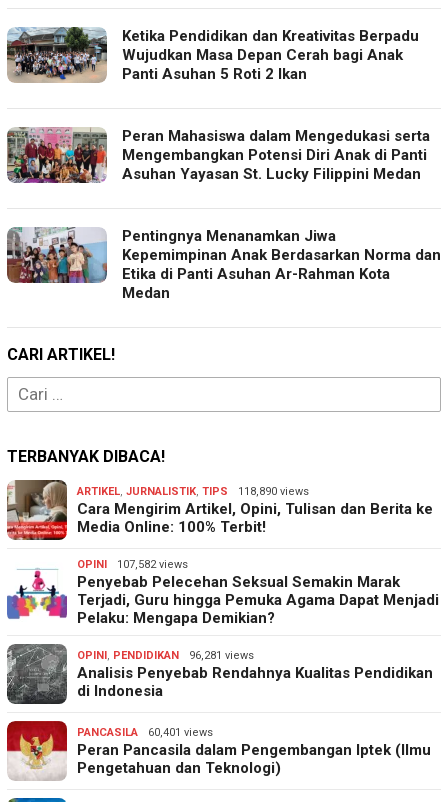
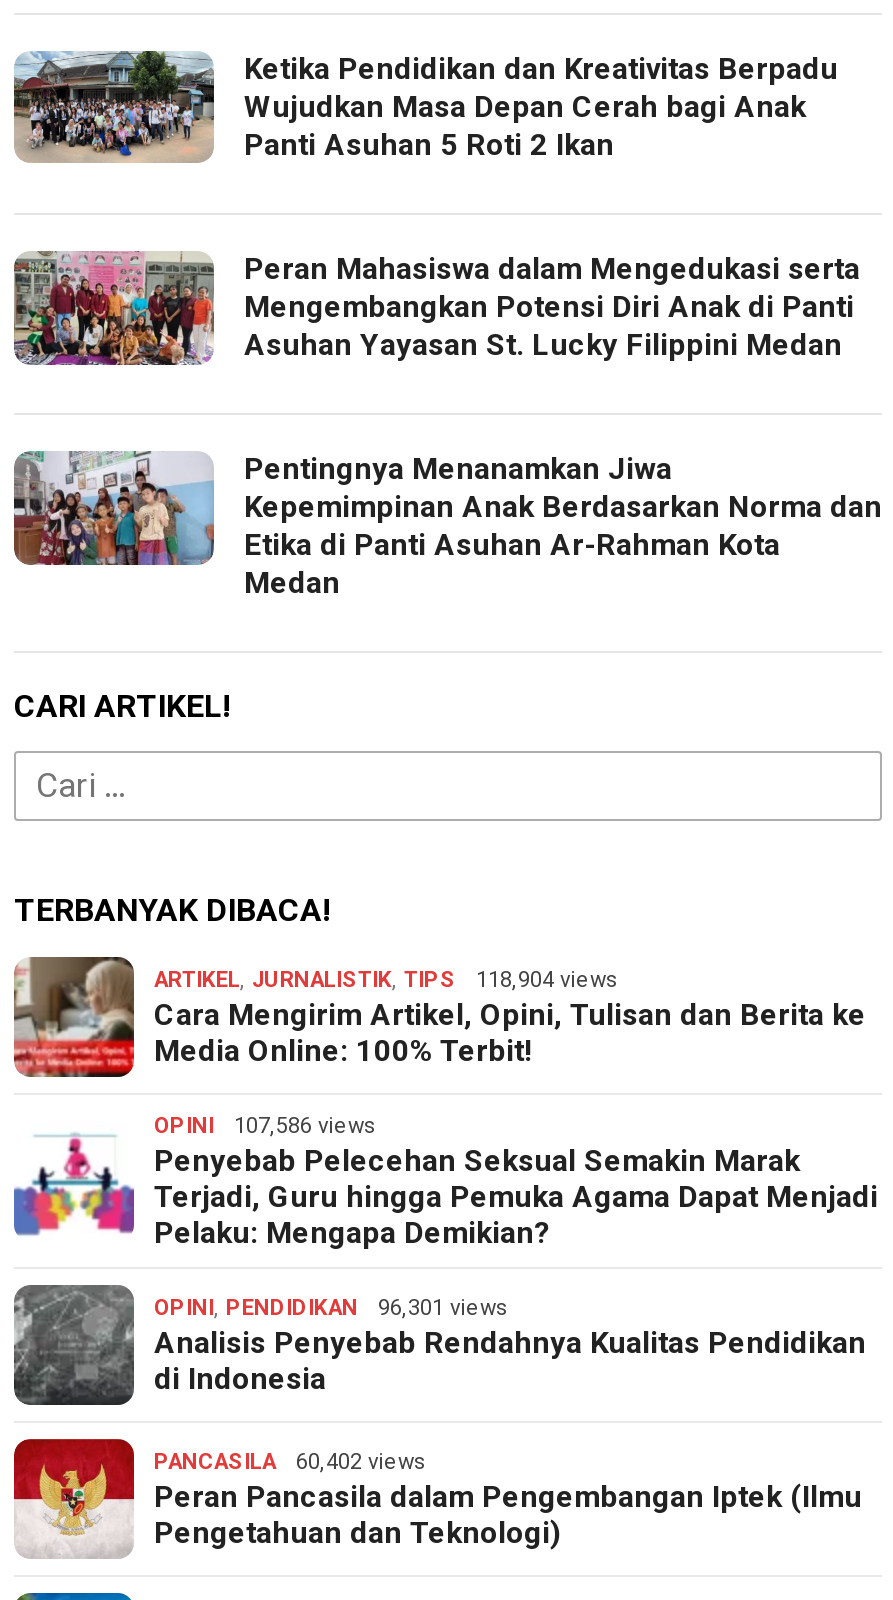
- ARTIKEL, JURNALISTIK, TIPS 118,890 views
+ ARTIKEL, JURNALISTIK, TIPS 118,904 views

- OPINI 107,582 views
+ OPINI 107,586 views

- OPINI, PENDIDIKAN 96,281 views
+ OPINI, PENDIDIKAN 96,301 views

- PANCASILA 60,401 views
+ PANCASILA 60,402 views
